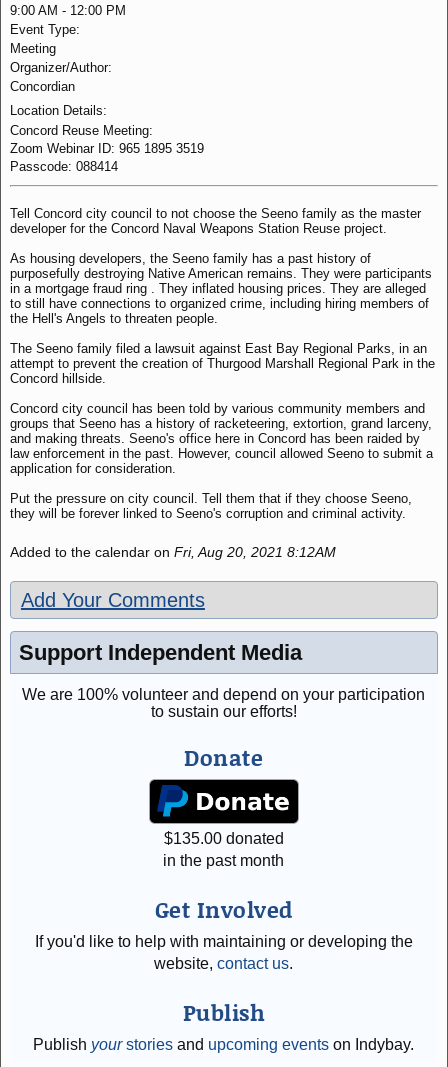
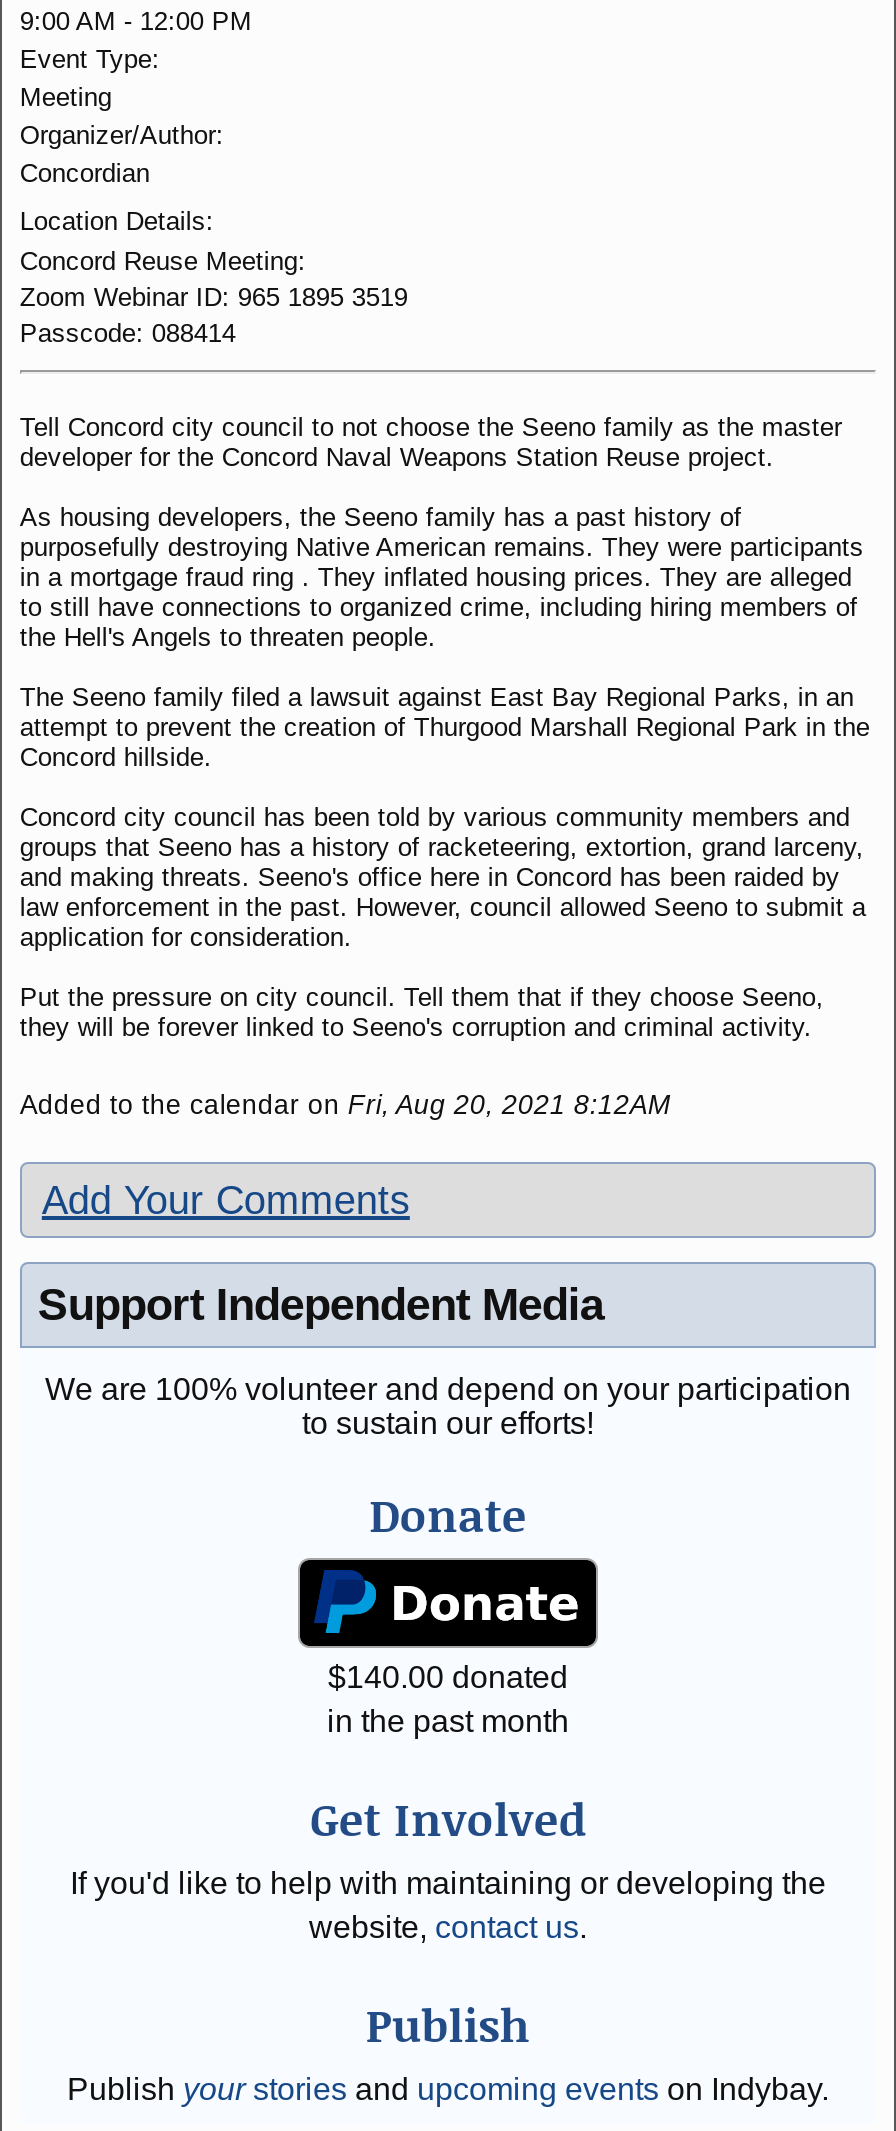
- $135.00 donated
+ $140.00 donated
